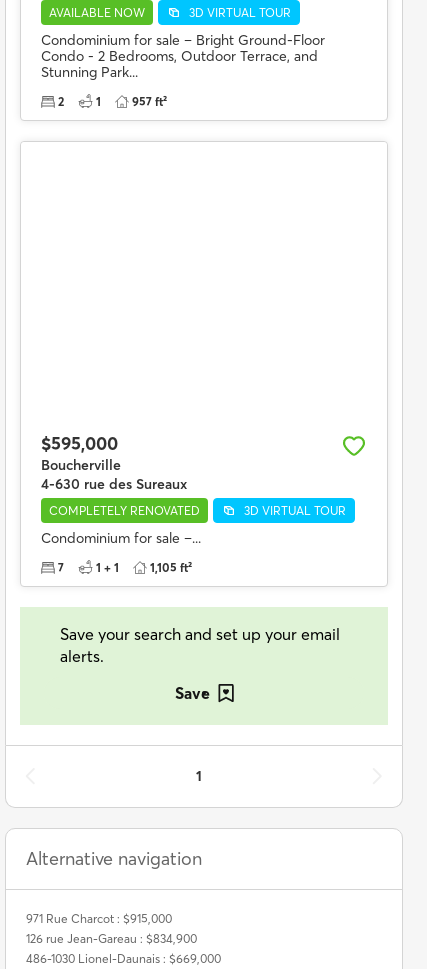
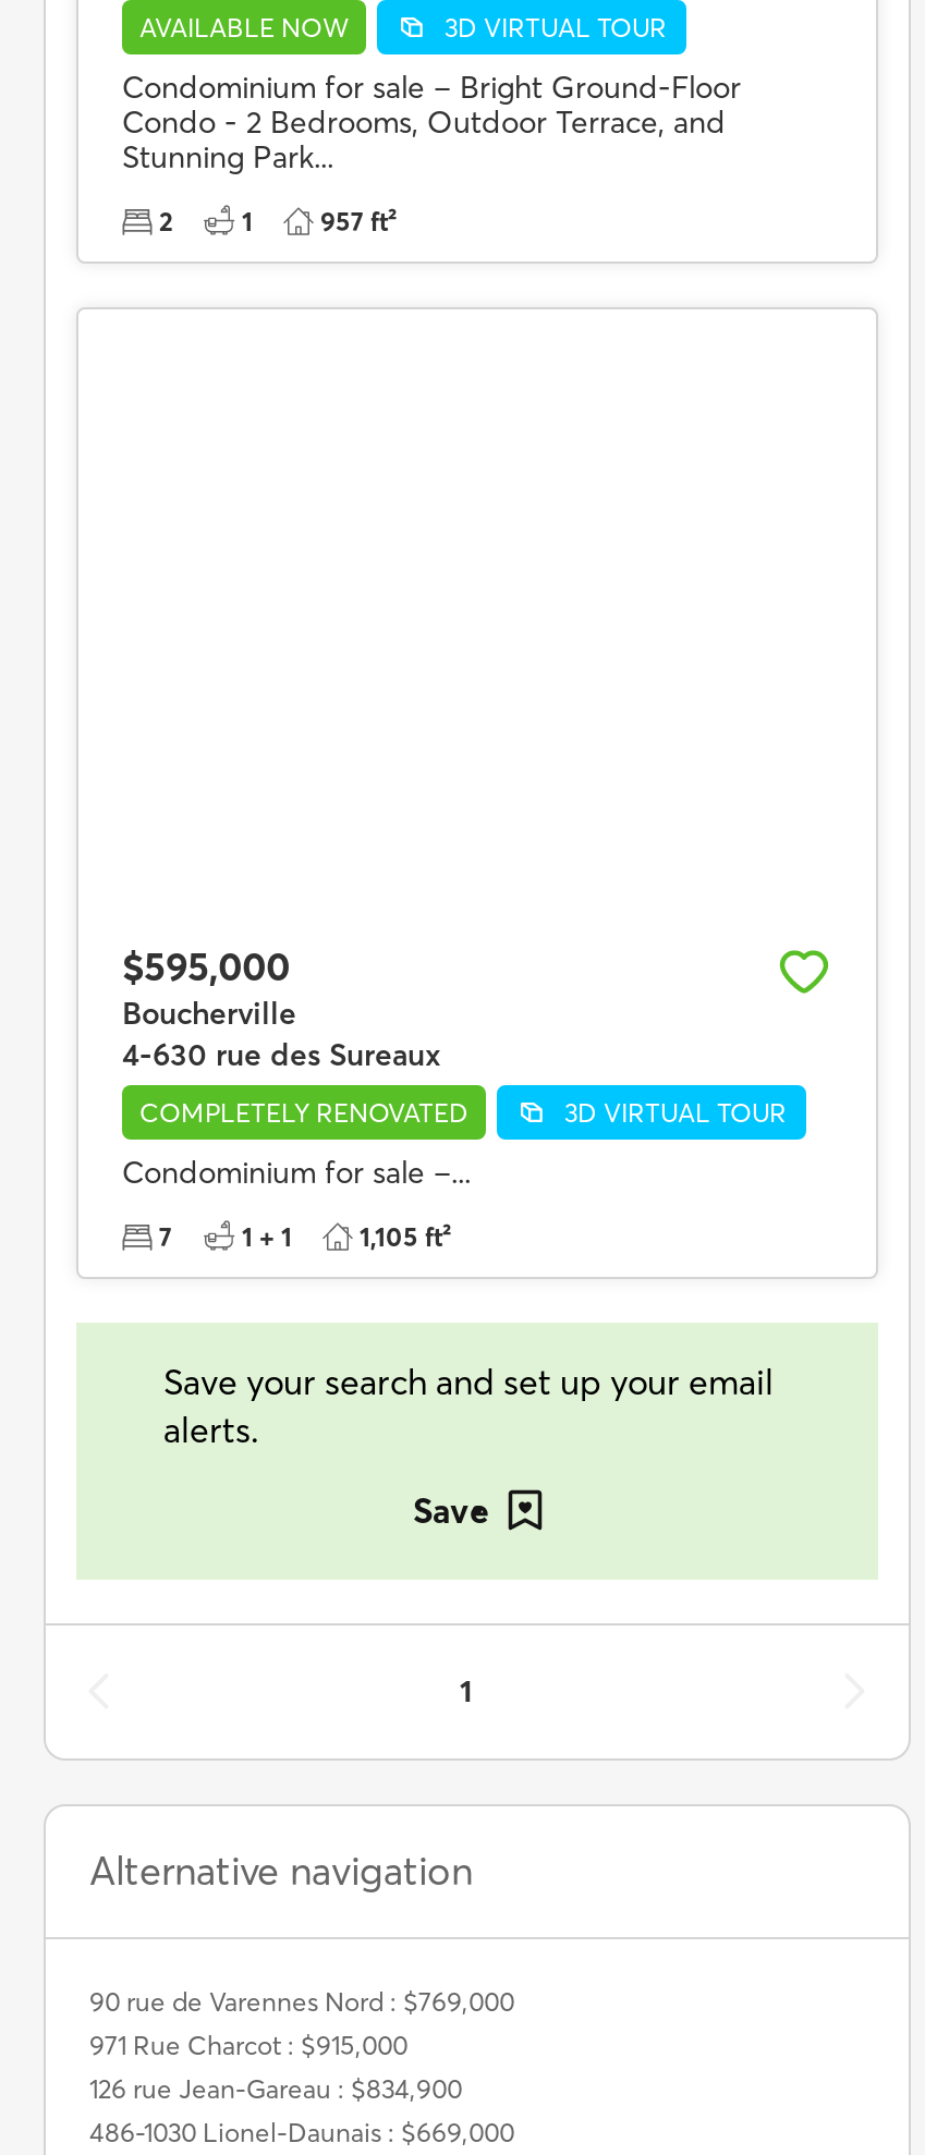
+ 90 rue de Varennes Nord : $769,000
